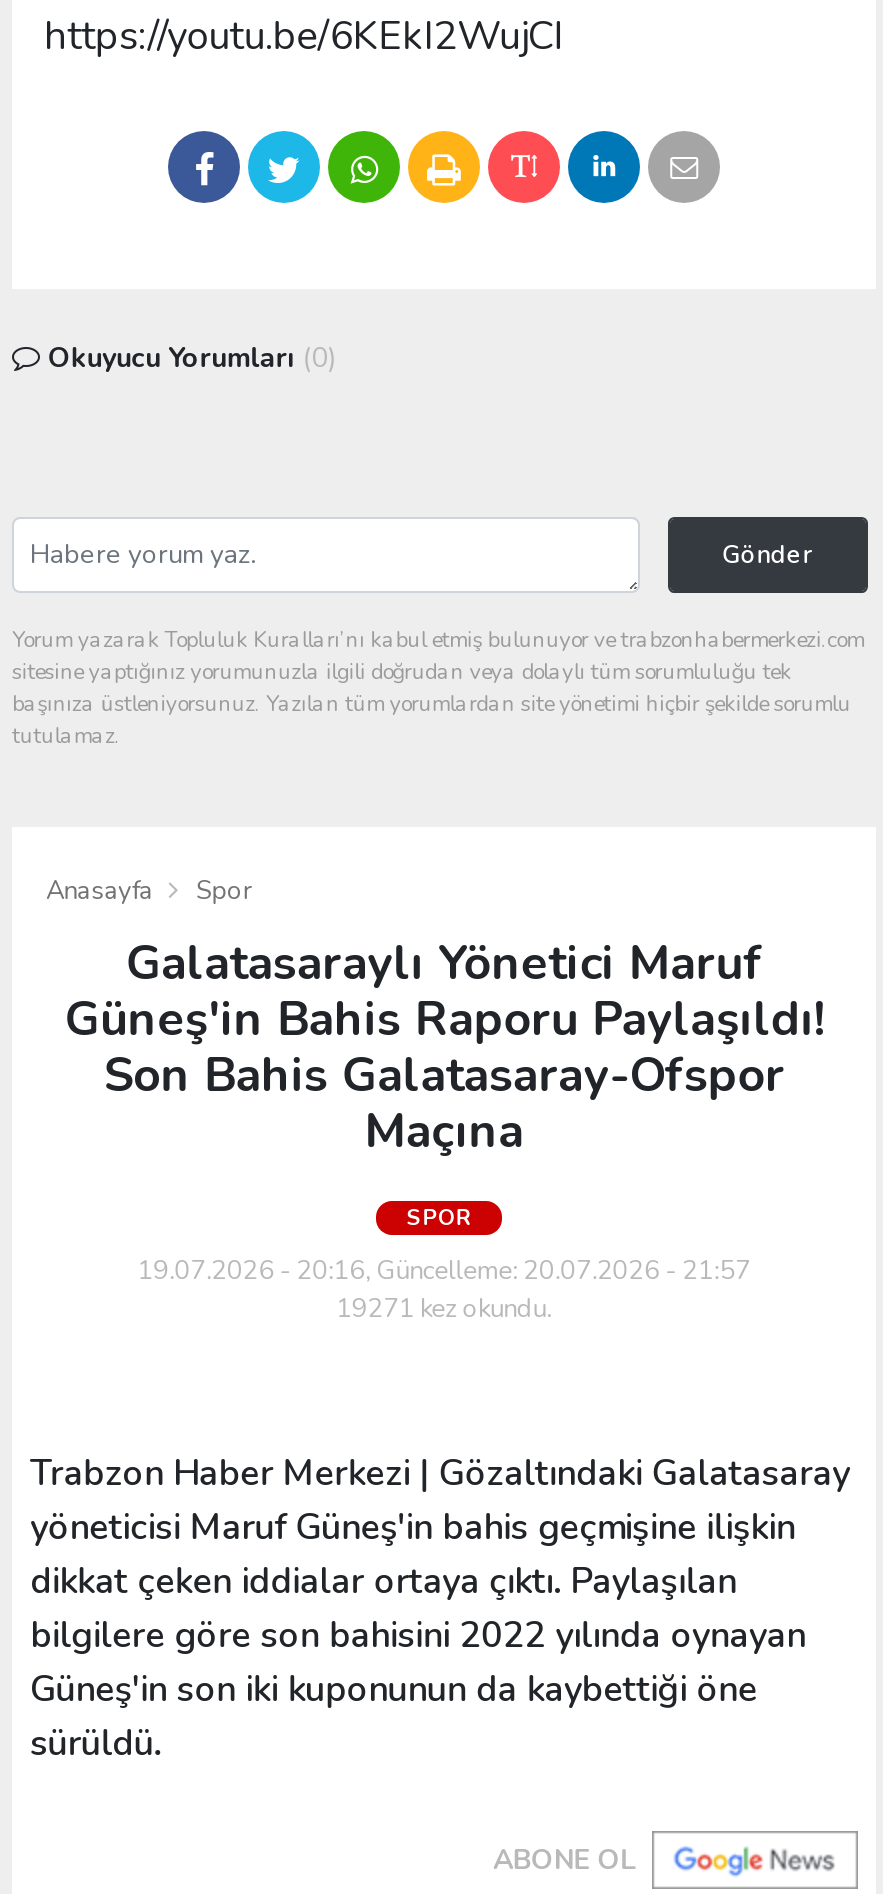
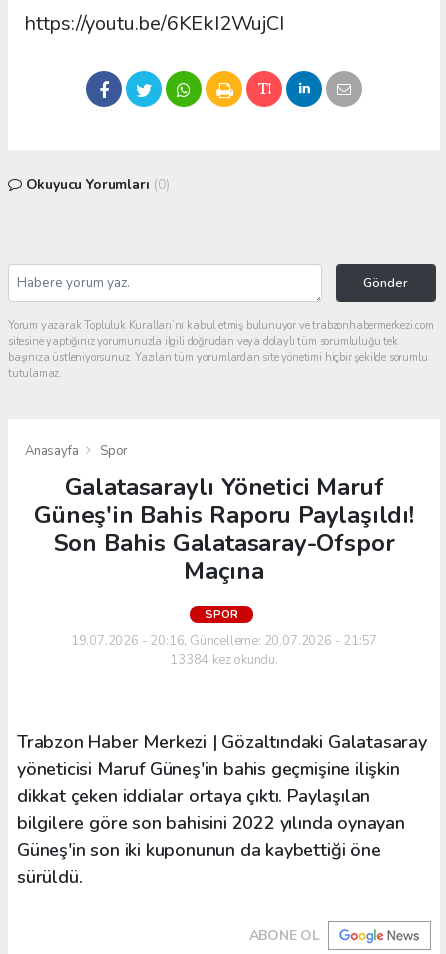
- 19271 kez okundu.
+ 13384 kez okundu.
